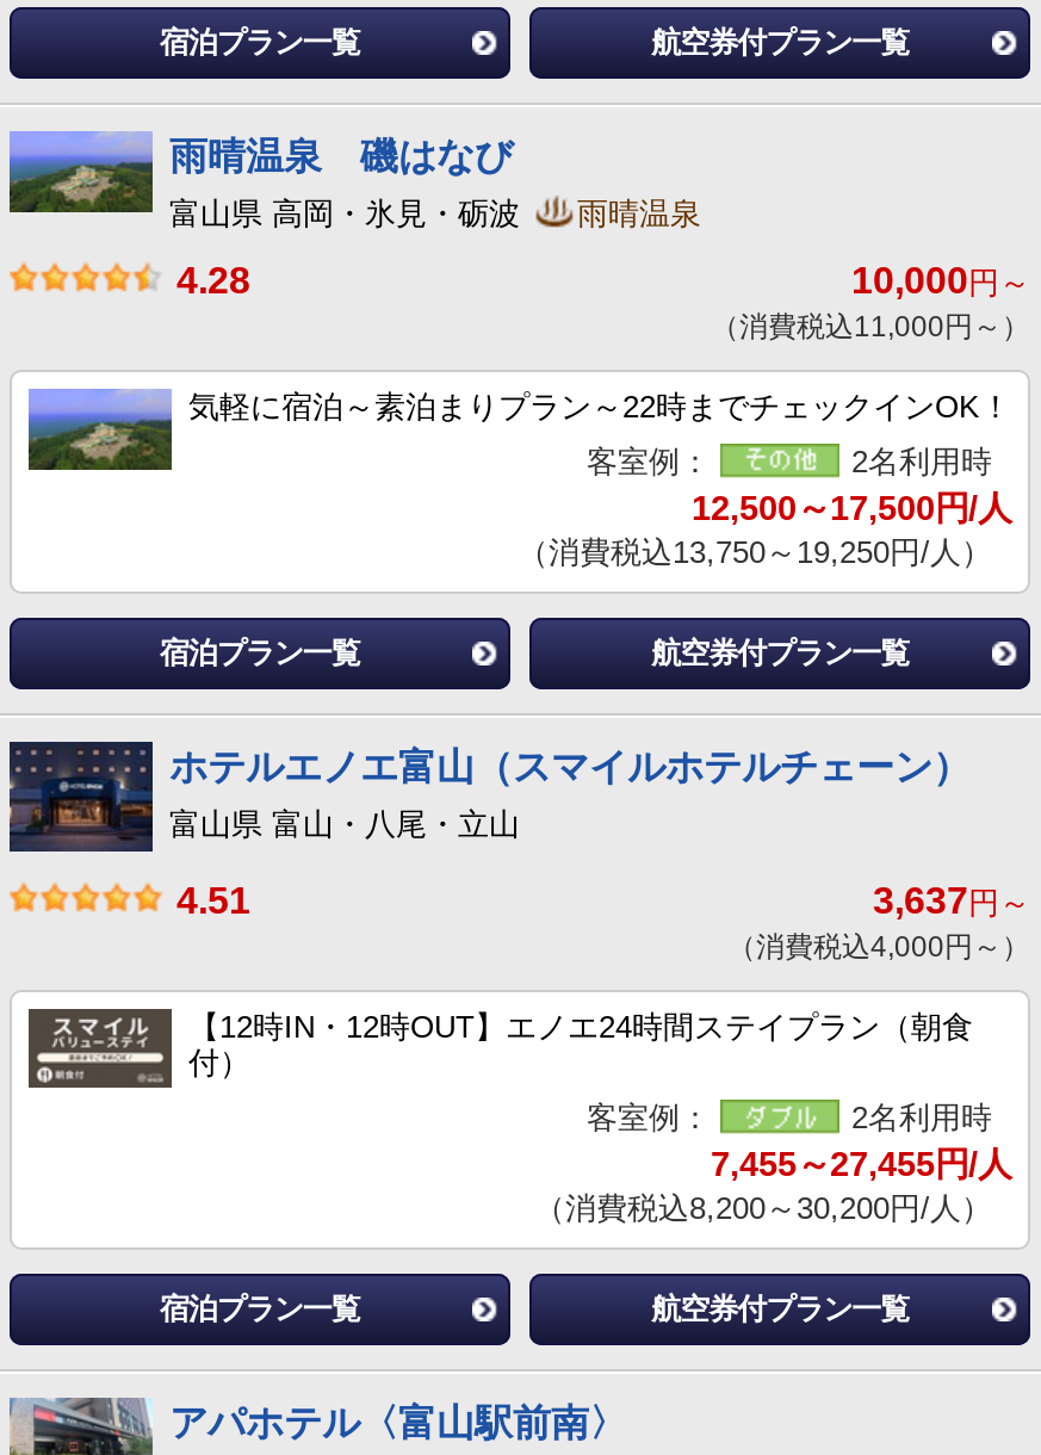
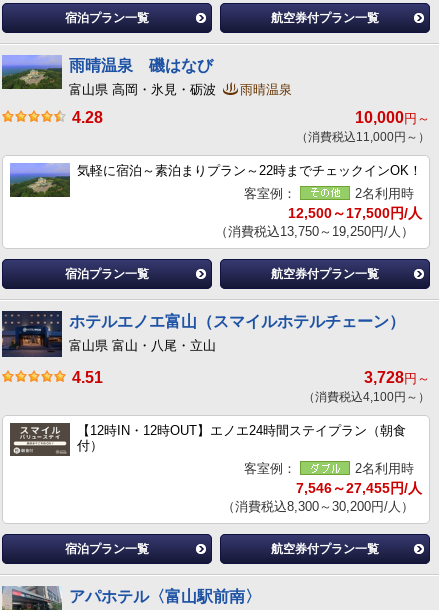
- 3,637円～
+ 3,728円～

- （消費税込4,000円～）
+ （消費税込4,100円～）

- 7,455～27,455円/人
+ 7,546～27,455円/人

- （消費税込8,200～30,200円/人）
+ （消費税込8,300～30,200円/人）
